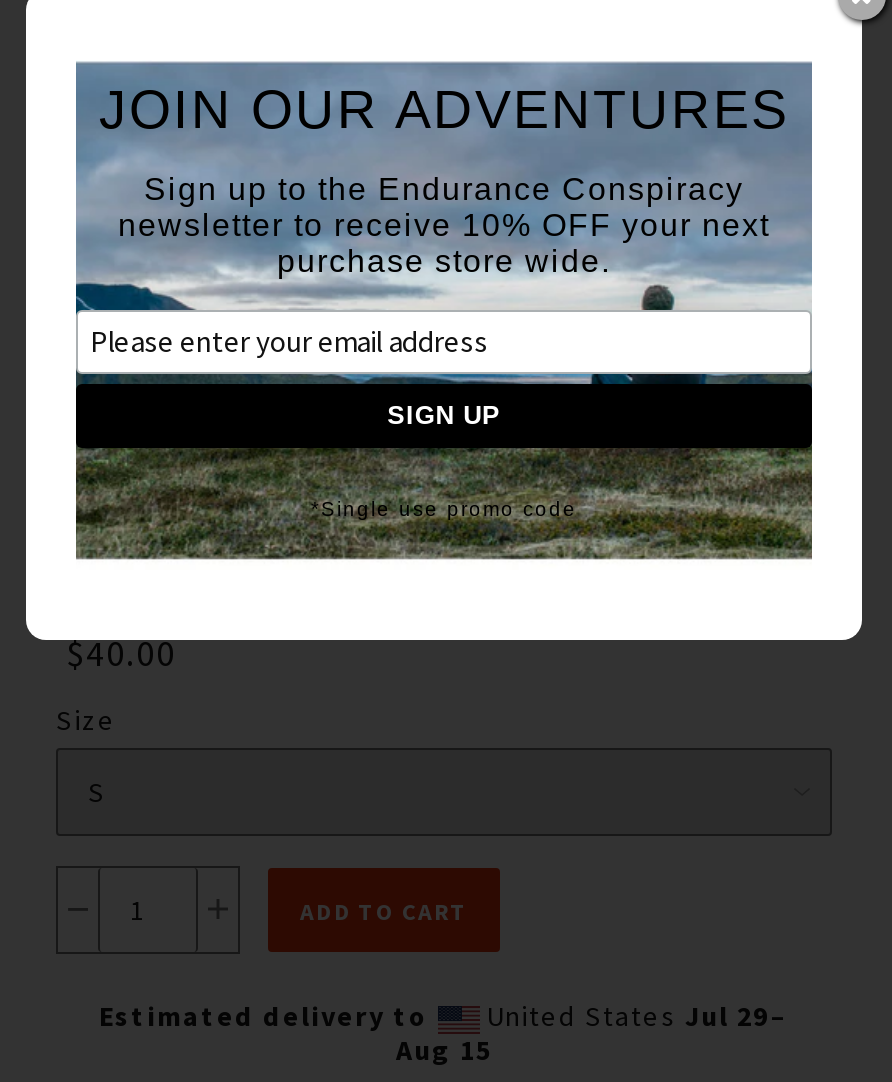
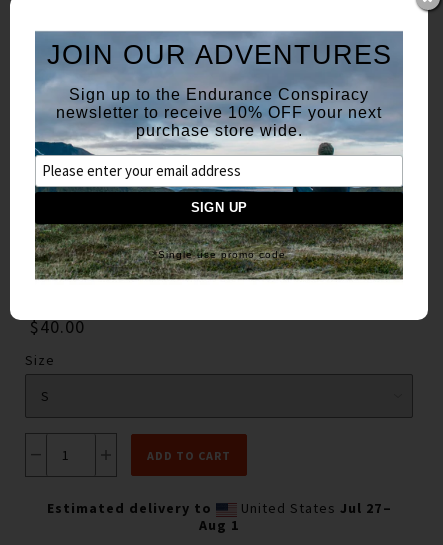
- United States Jul 29–
+ United States Jul 27–

- Aug 15
+ Aug 1
